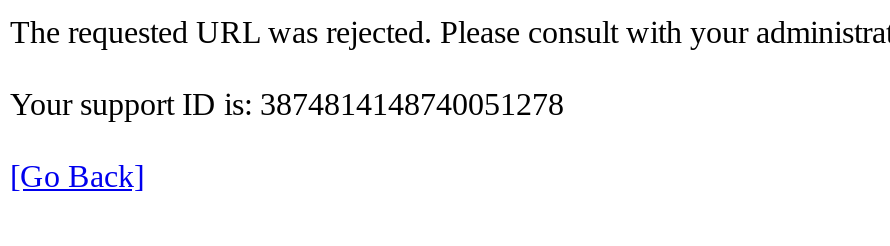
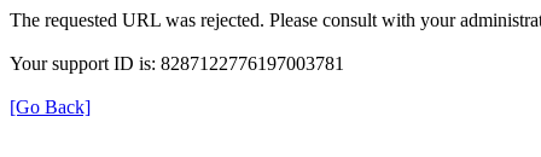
- Your support ID is: 3874814148740051278
+ Your support ID is: 8287122776197003781
